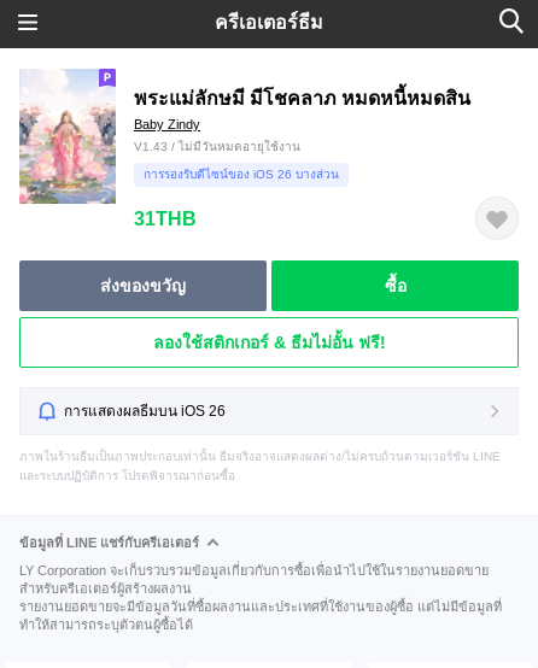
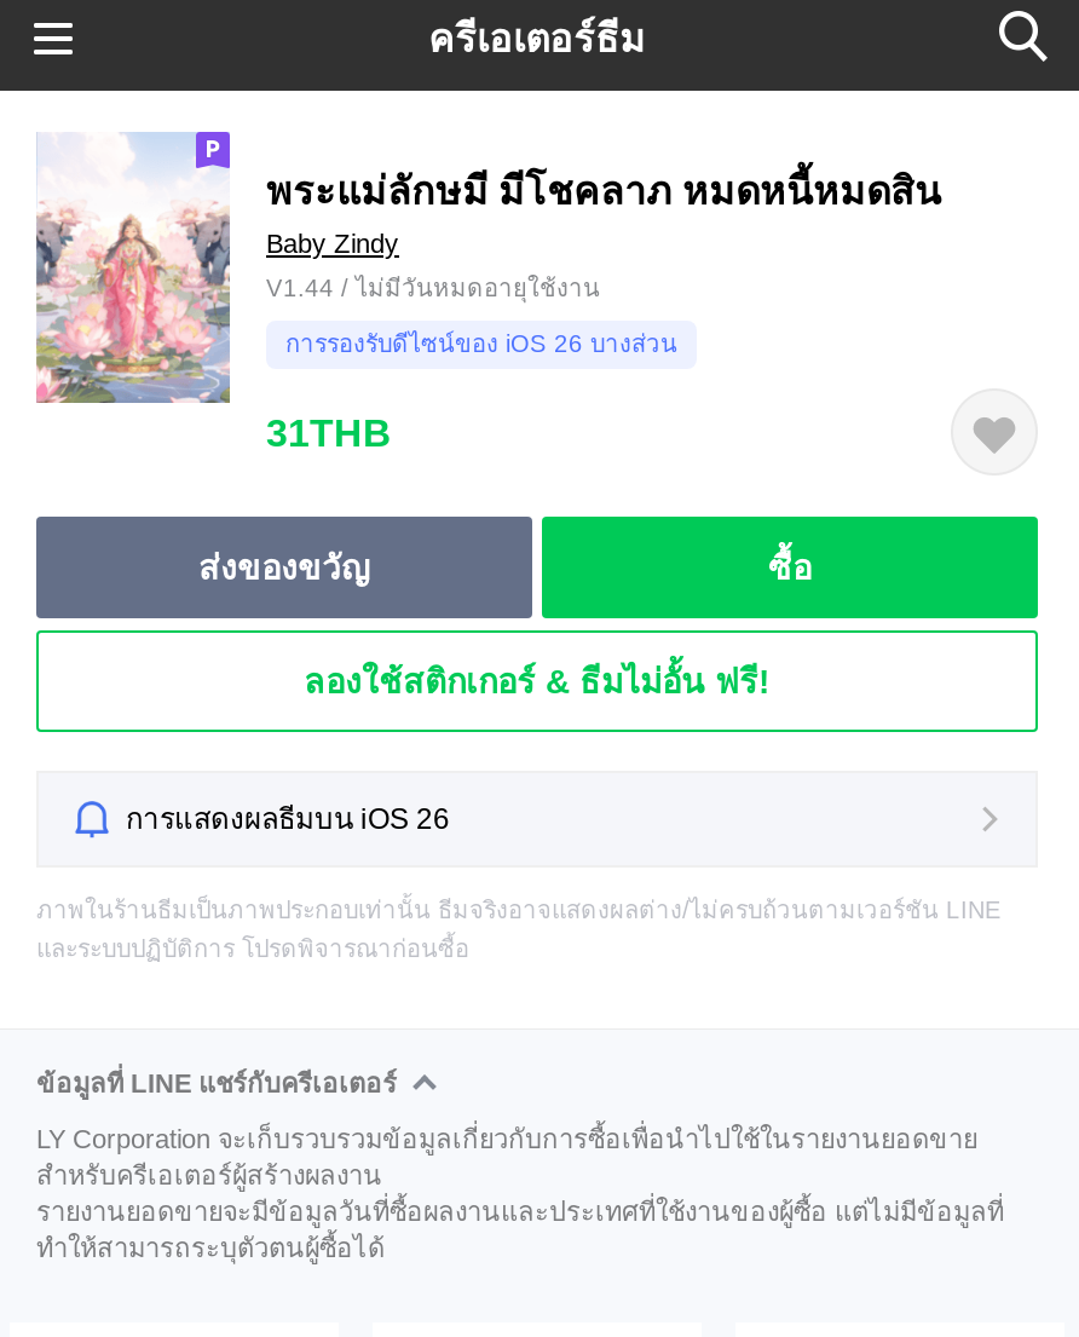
- V1.43 / ไม่มีวันหมดอายุใช้งาน
+ V1.44 / ไม่มีวันหมดอายุใช้งาน
